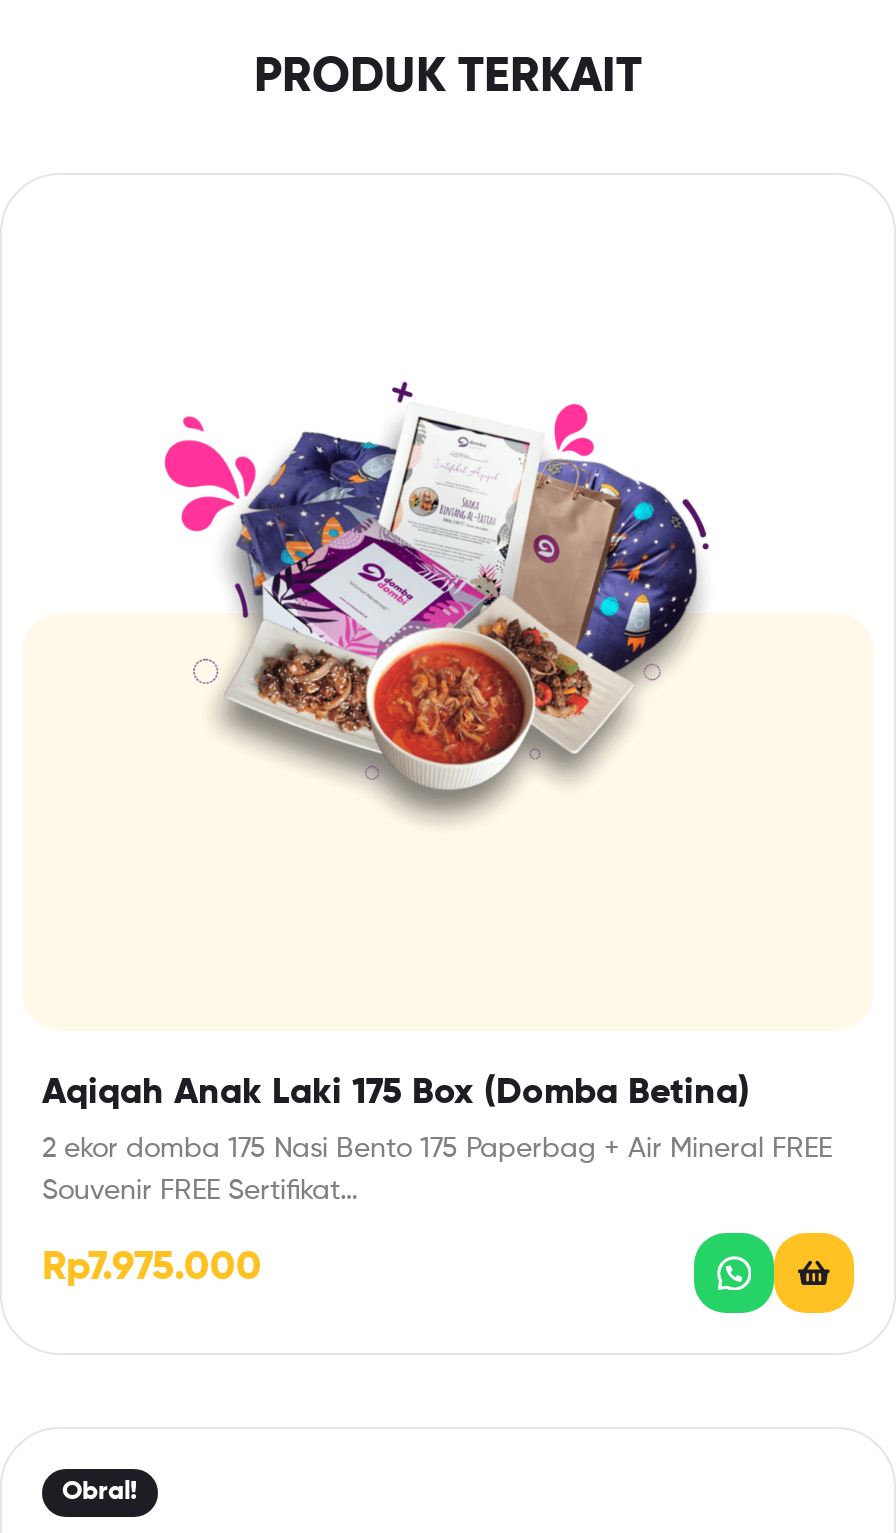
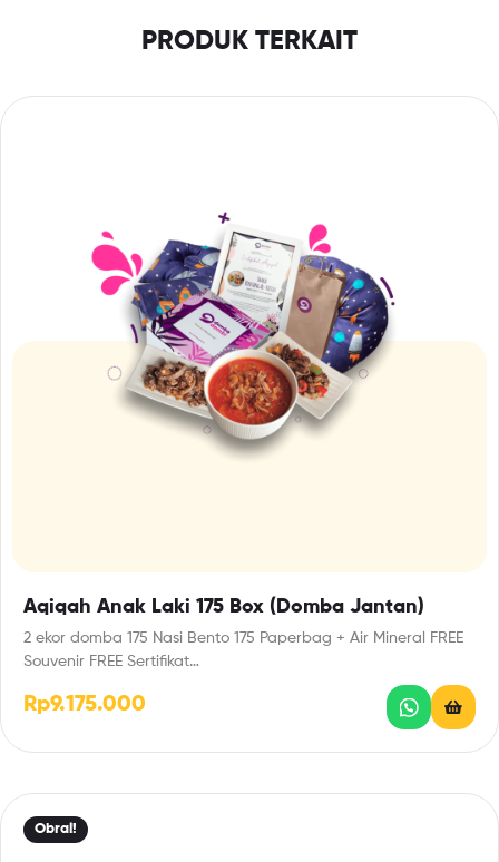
- Aqiqah Anak Laki 175 Box (Domba Betina)
+ Aqiqah Anak Laki 175 Box (Domba Jantan)

- Rp7.975.000
+ Rp9.175.000
